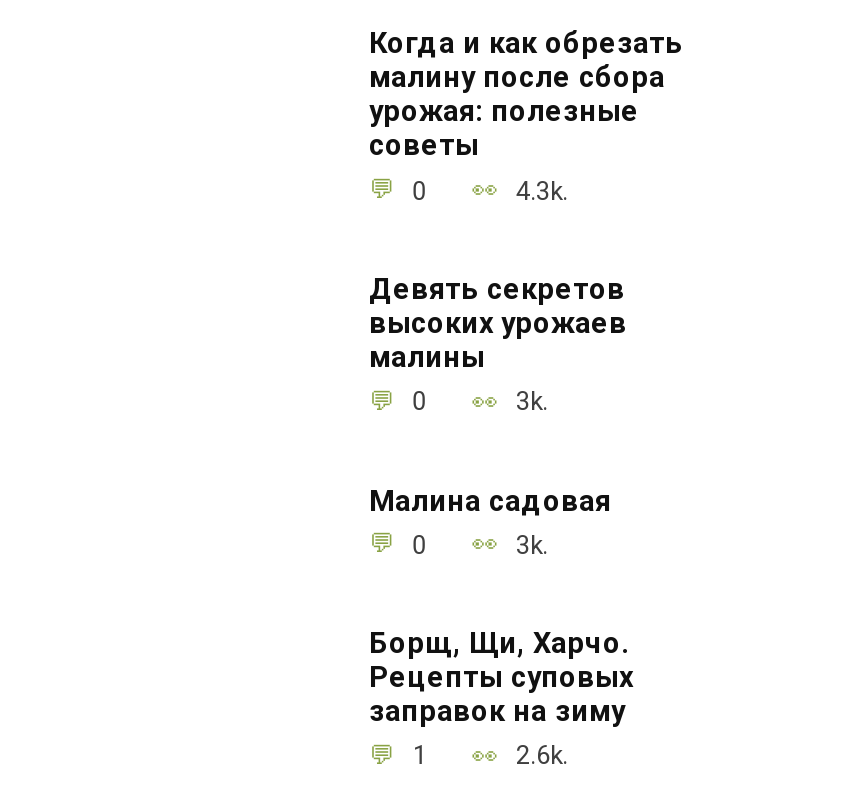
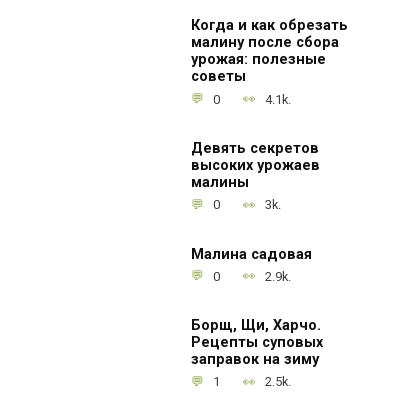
- 4.3k.
+ 4.1k.

- 3k.
+ 2.9k.

- 2.6k.
+ 2.5k.
